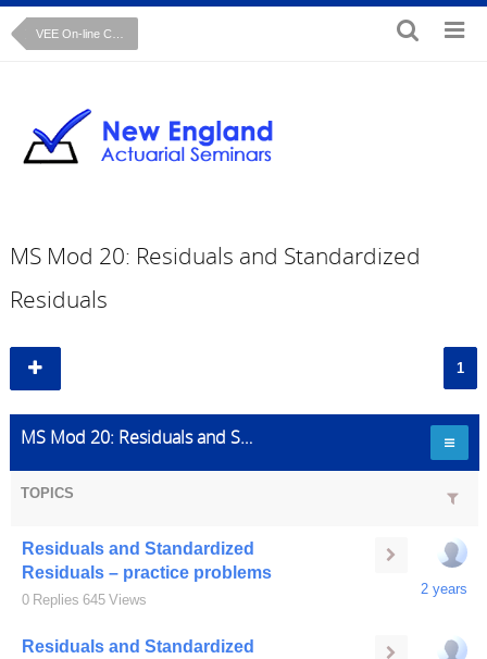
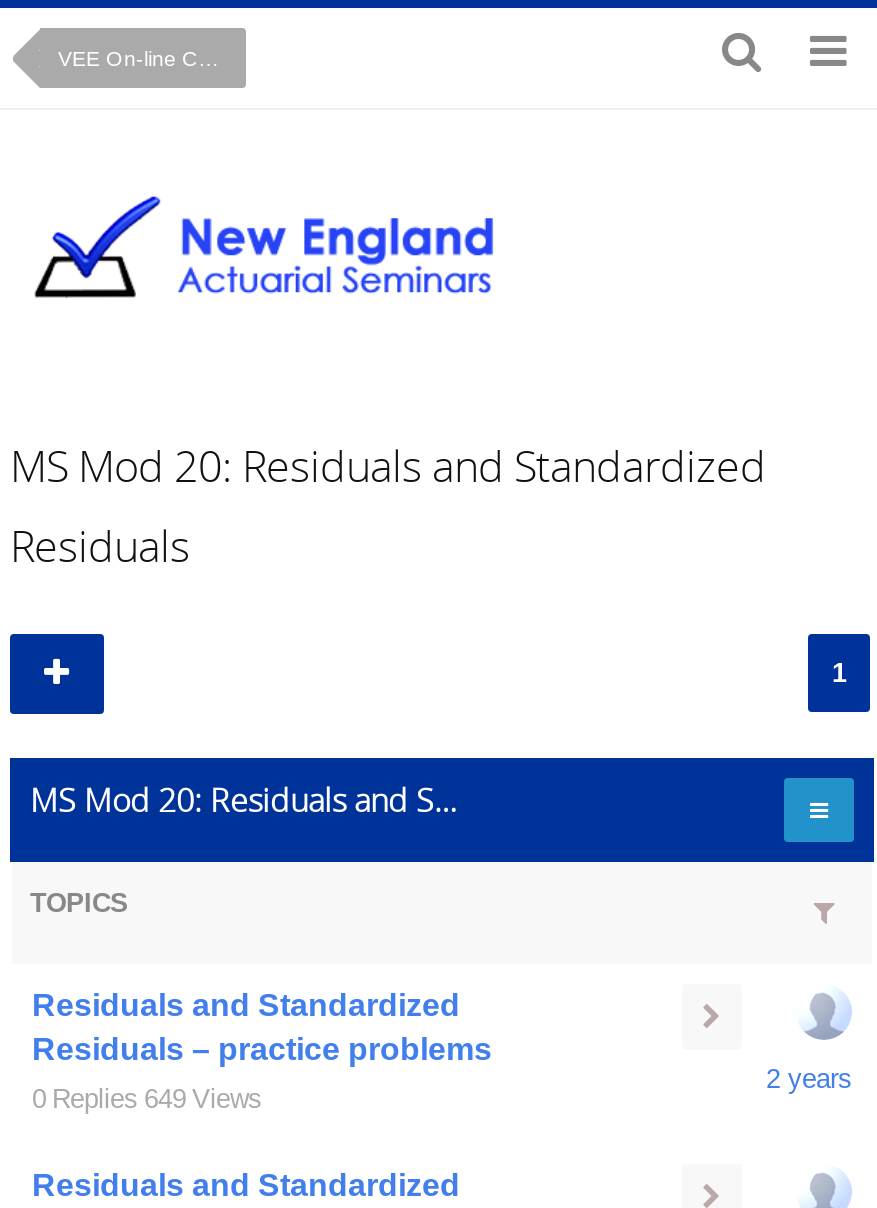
- 0 Replies 645 Views
+ 0 Replies 649 Views
